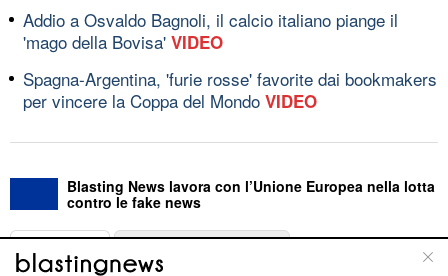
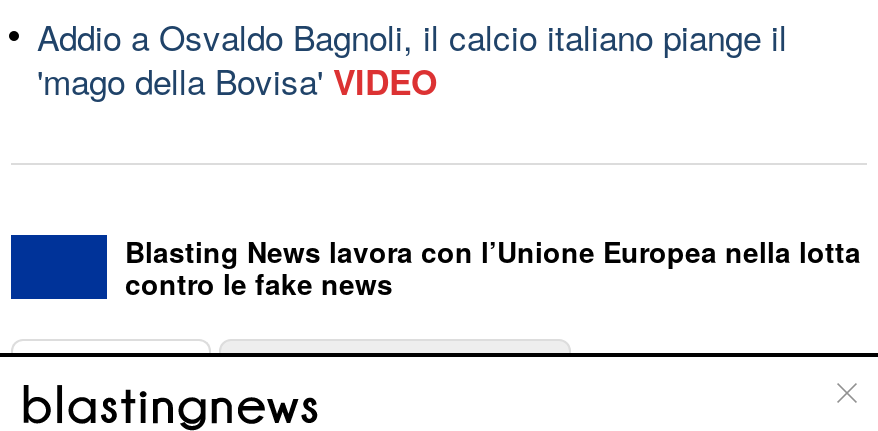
- Spagna-Argentina, 'furie rosse' favorite dai bookmakers
- per vincere la Coppa del Mondo VIDEO
